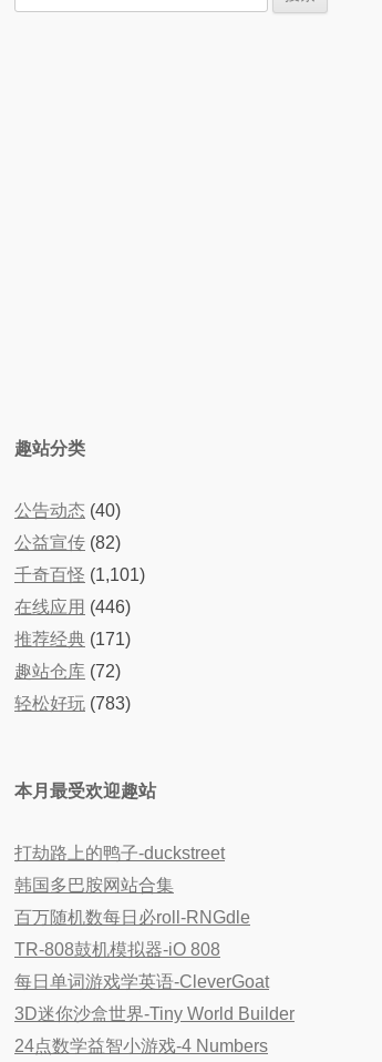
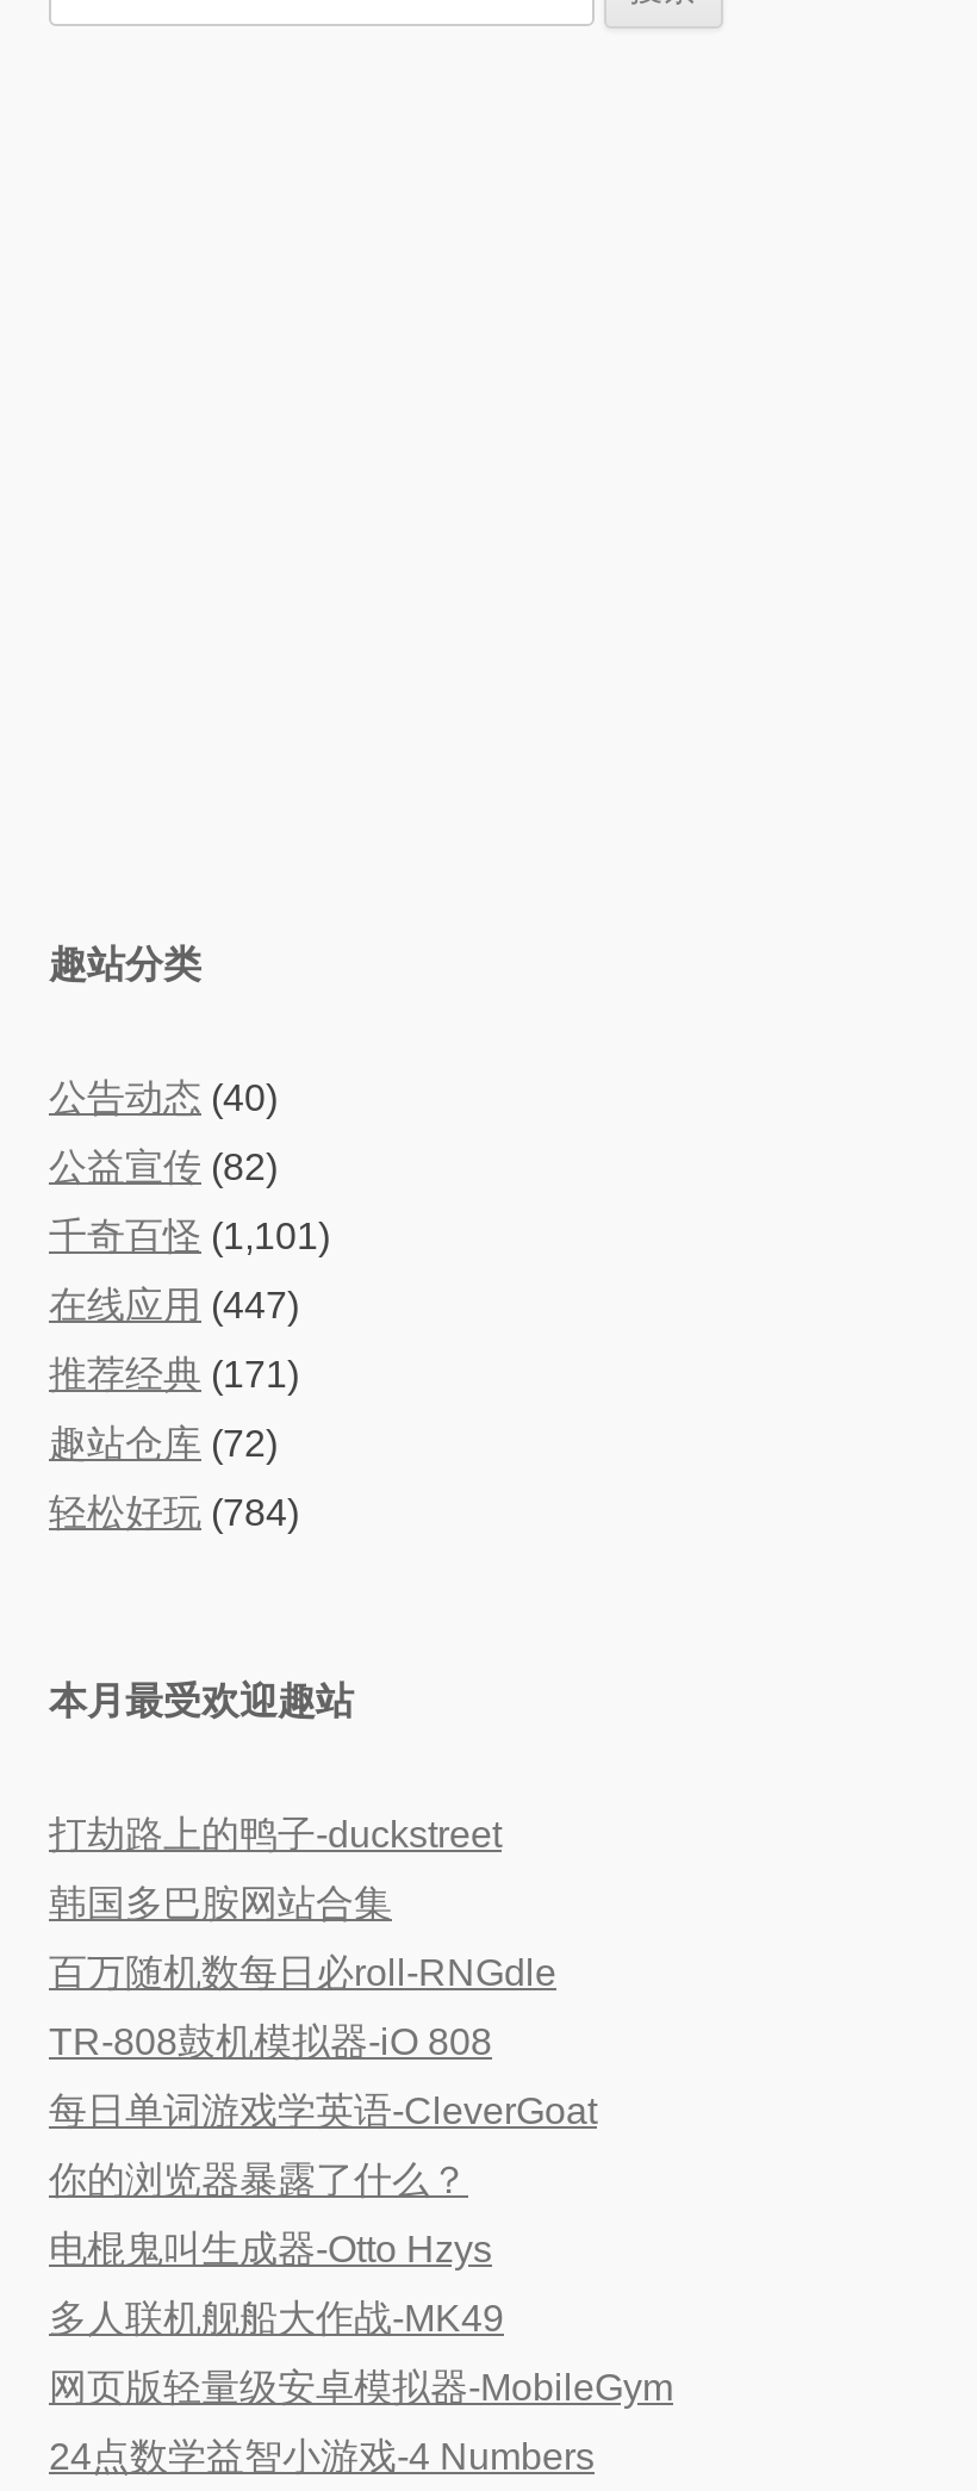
- 在线应用(446)
+ 在线应用(447)

- 轻松好玩(783)
+ 轻松好玩(784)

- 3D迷你沙盒世界-Tiny World Builder
+ 你的浏览器暴露了什么？
+ 电棍鬼叫生成器-Otto Hzys
+ 多人联机舰船大作战-MK49
+ 网页版轻量级安卓模拟器-MobileGym
